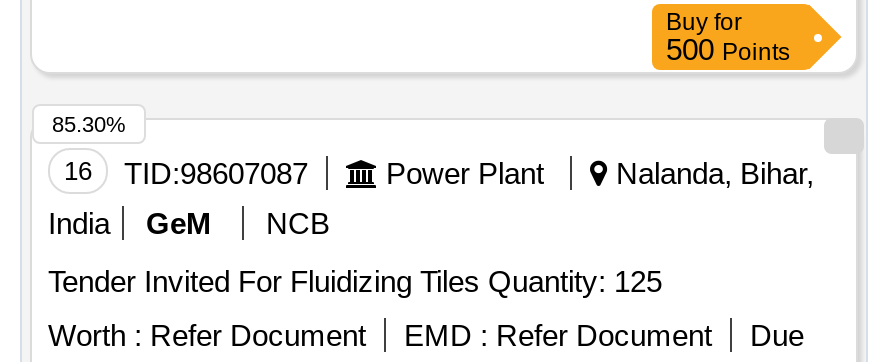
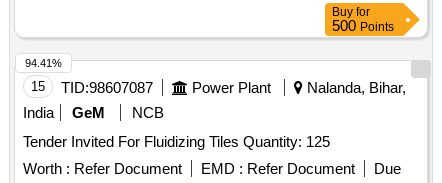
- 85.30%
+ 94.41%

- 16 TID:98607087
+ 15 TID:98607087
